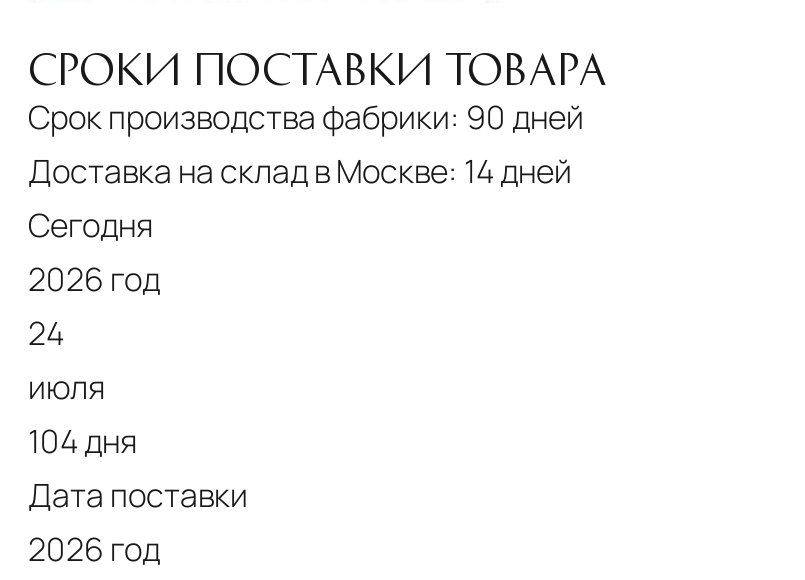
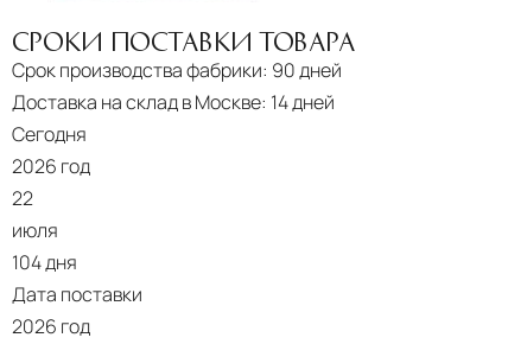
- 24
+ 22
